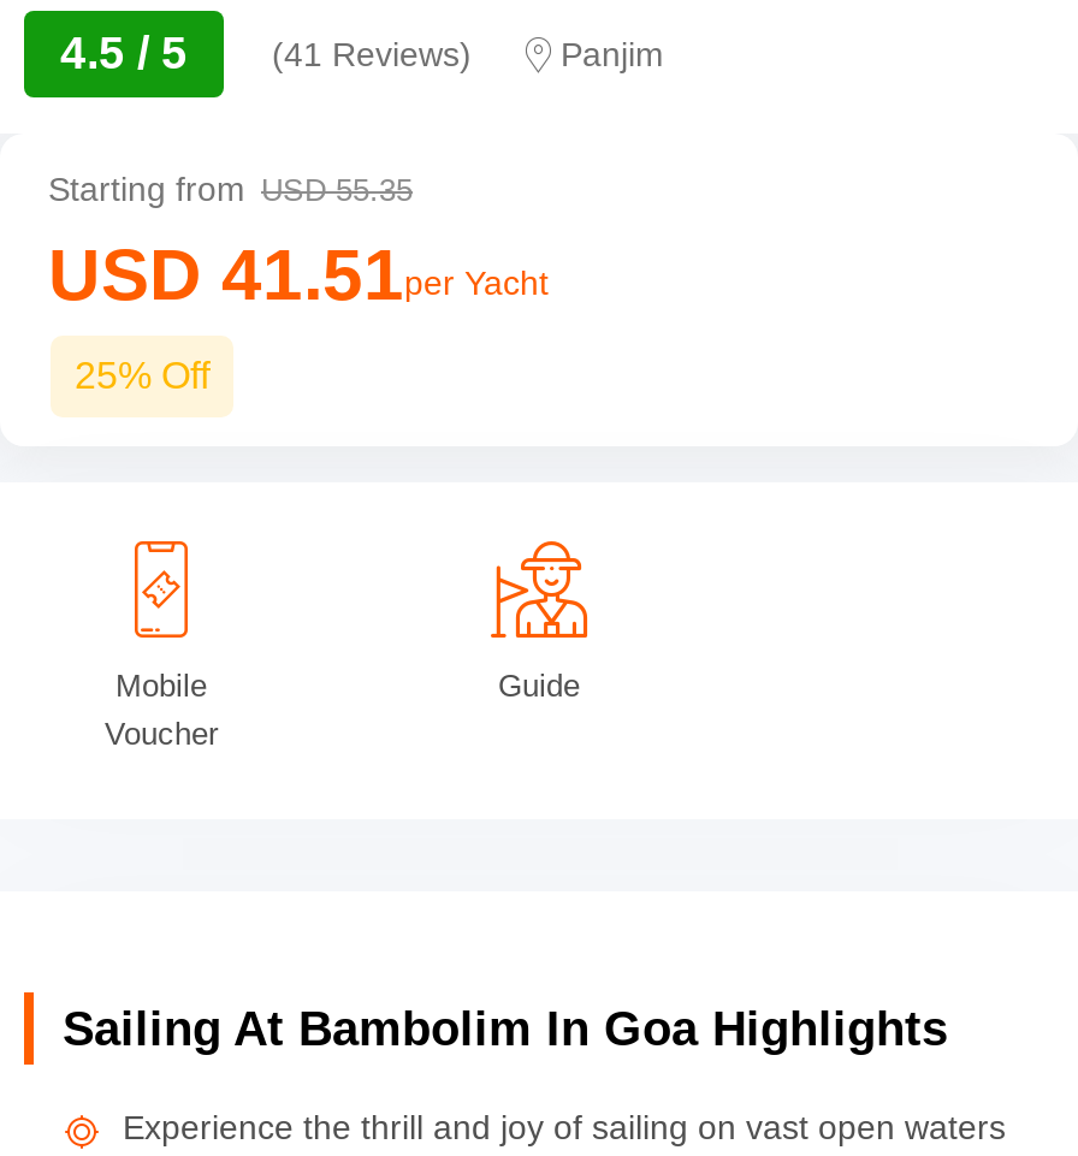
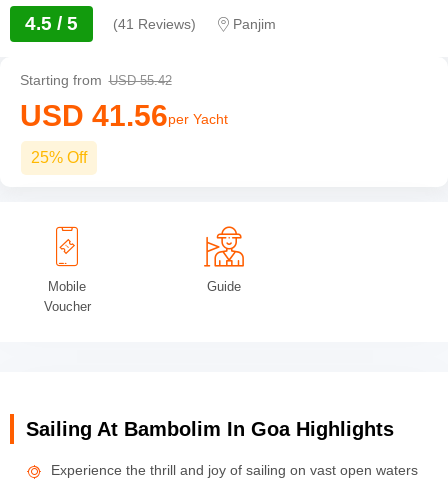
- Starting from USD 55.35
+ Starting from USD 55.42

- USD 41.51per Yacht
+ USD 41.56per Yacht
